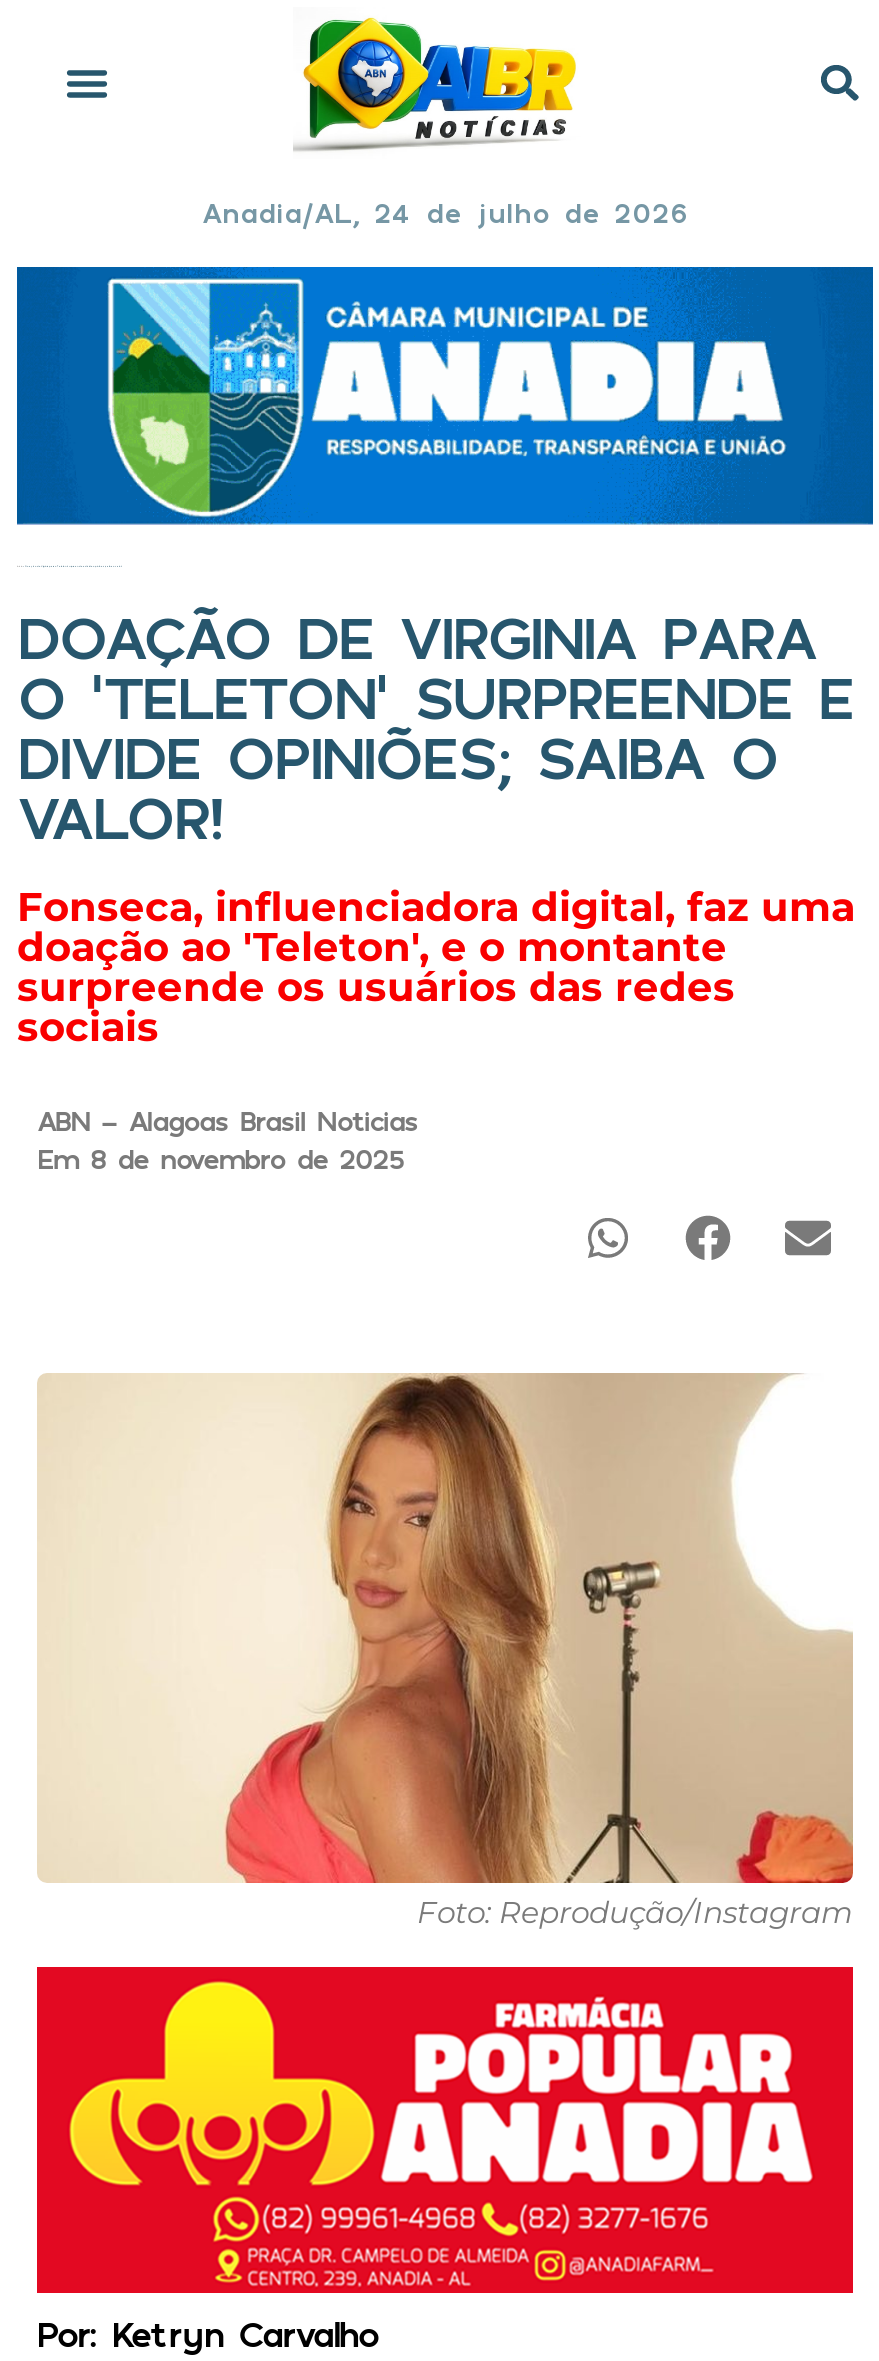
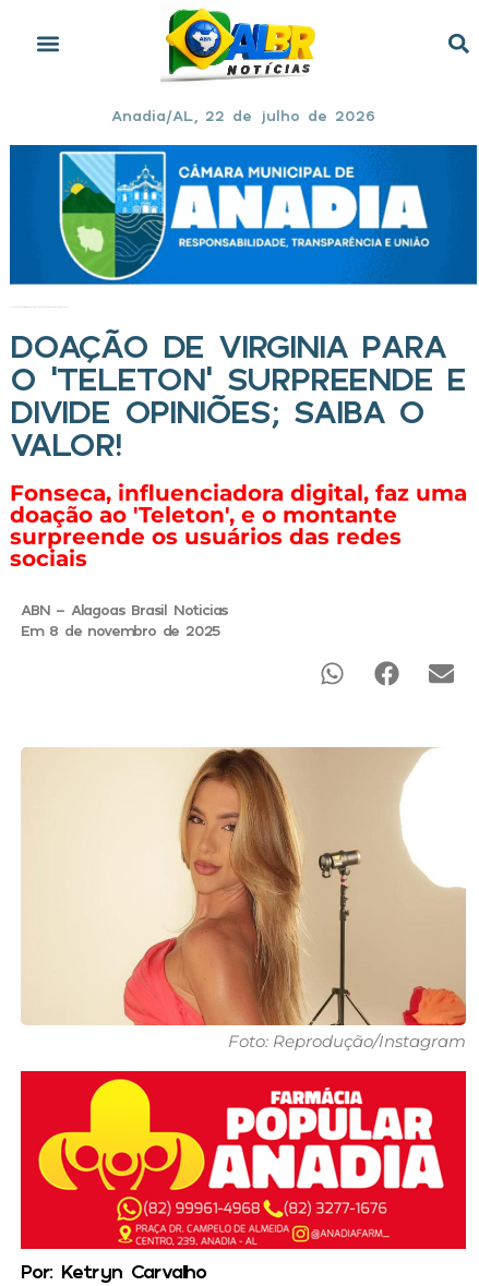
- Anadia/AL, 24 de julho de 2026
+ Anadia/AL, 22 de julho de 2026
